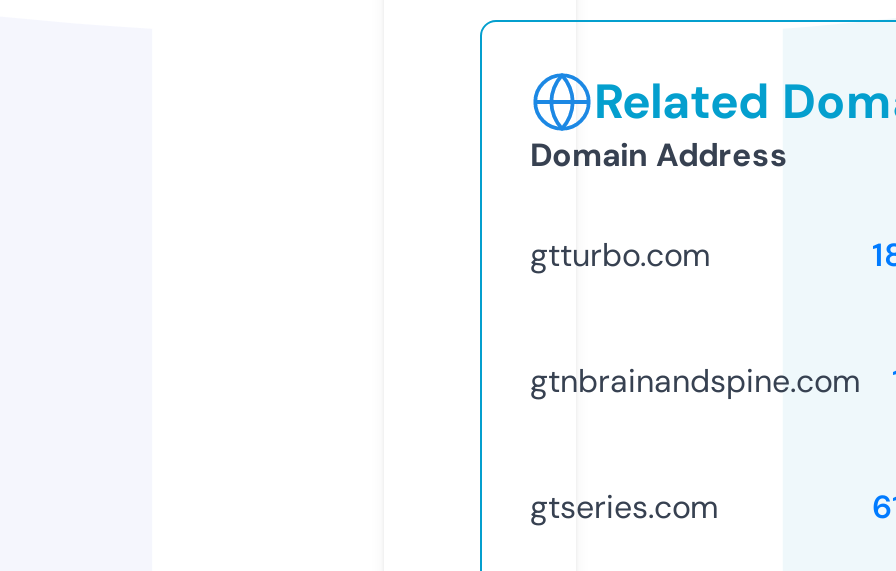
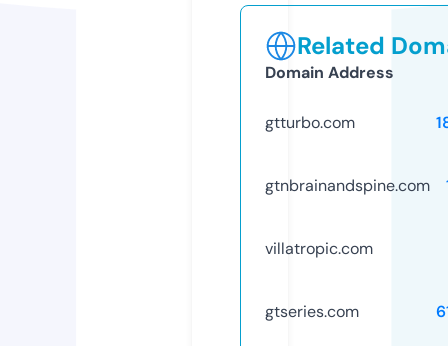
+ villatropic.com
